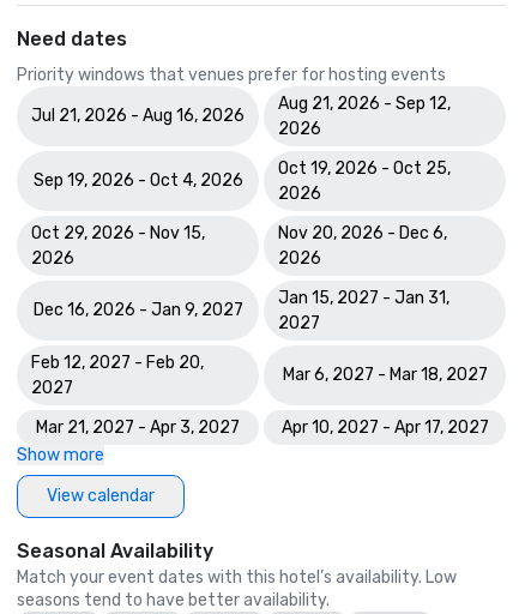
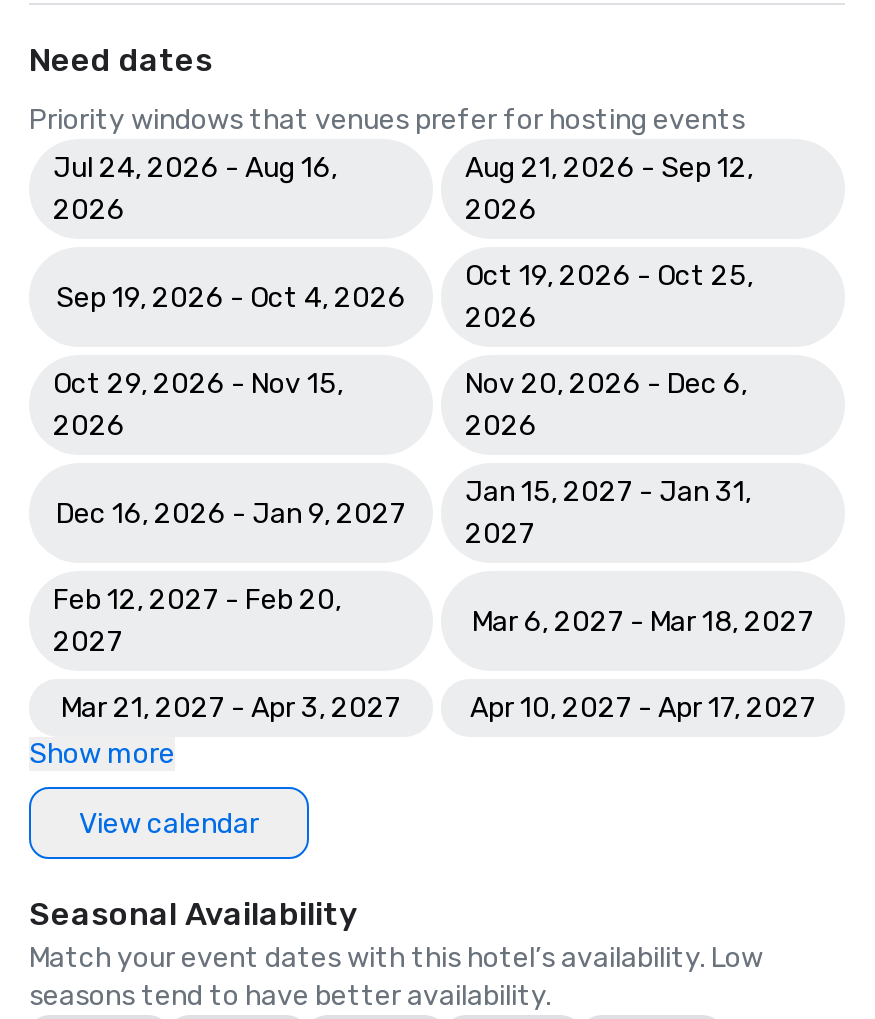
- Jul 21, 2026 - Aug 16, 2026
+ Jul 24, 2026 - Aug 16,
+ 2026
